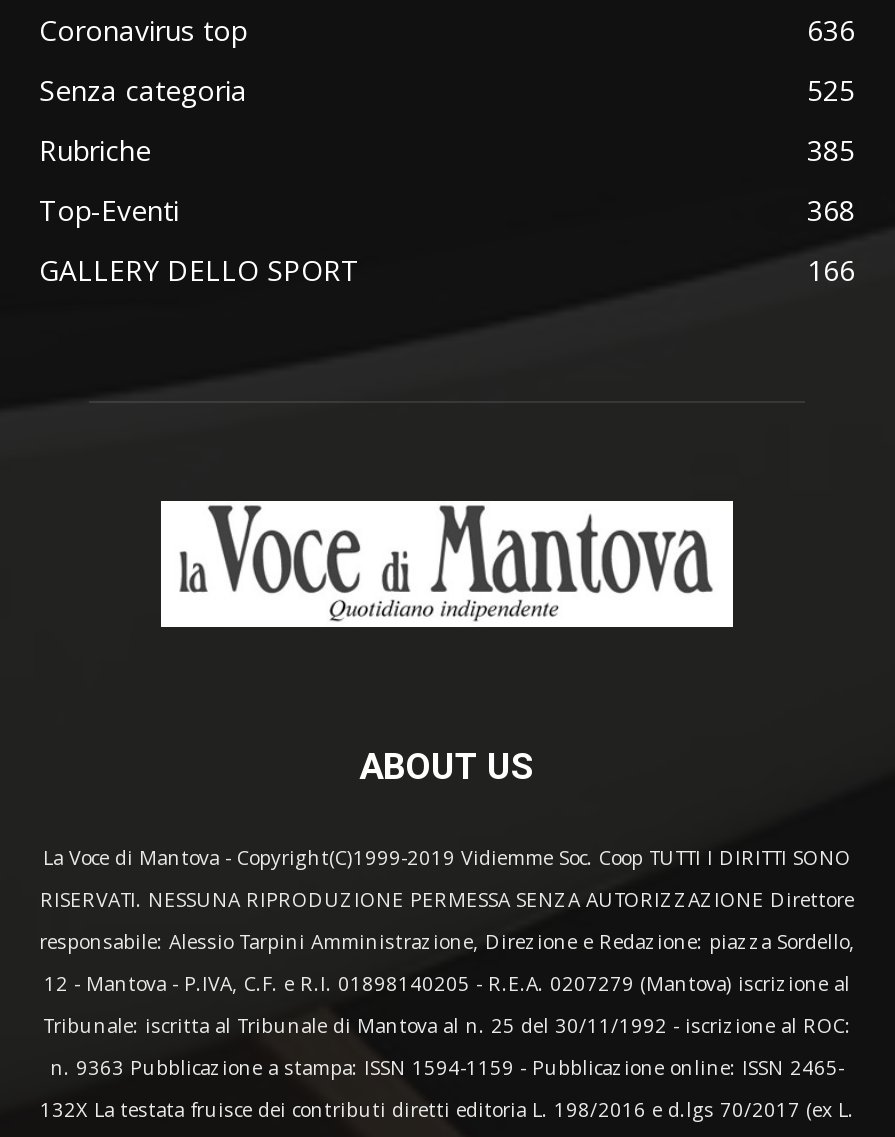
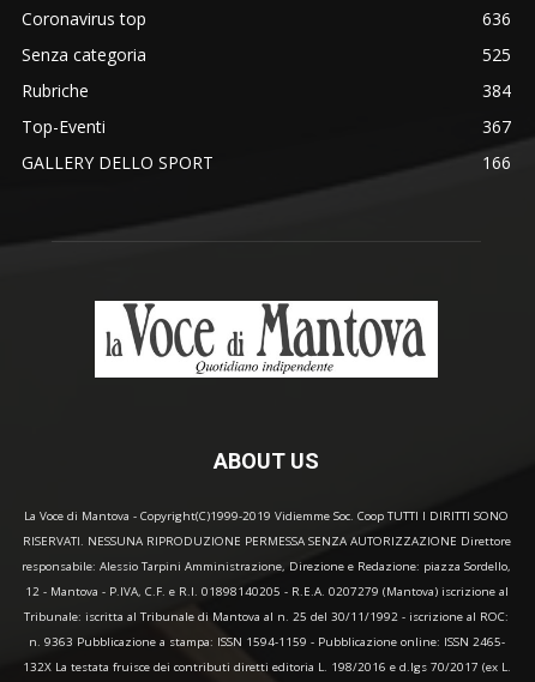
- 385
+ 384

- 368
+ 367
